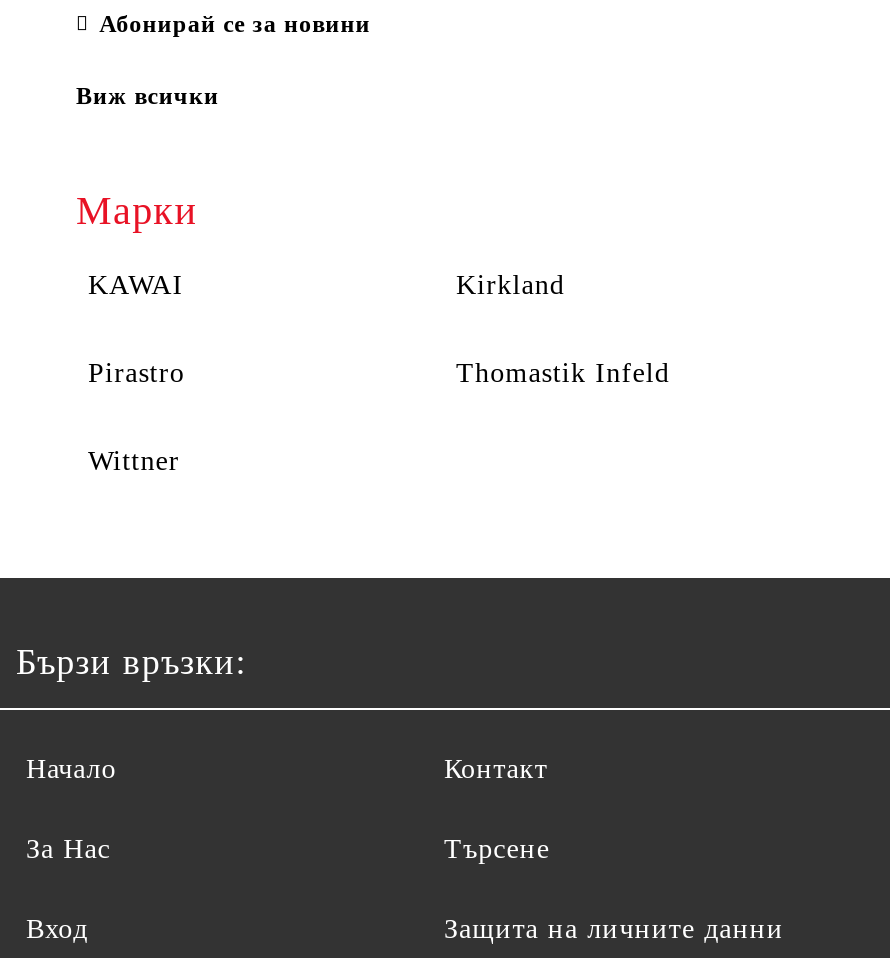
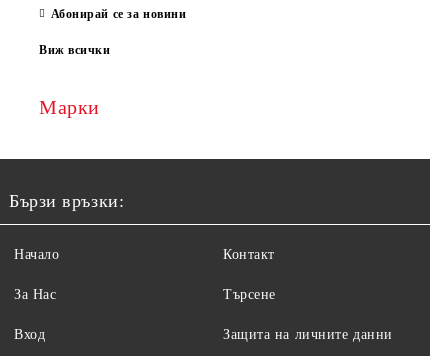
- KAWAI
- Kirkland
- Pirastro
- Thomastik Infeld
- Wittner
